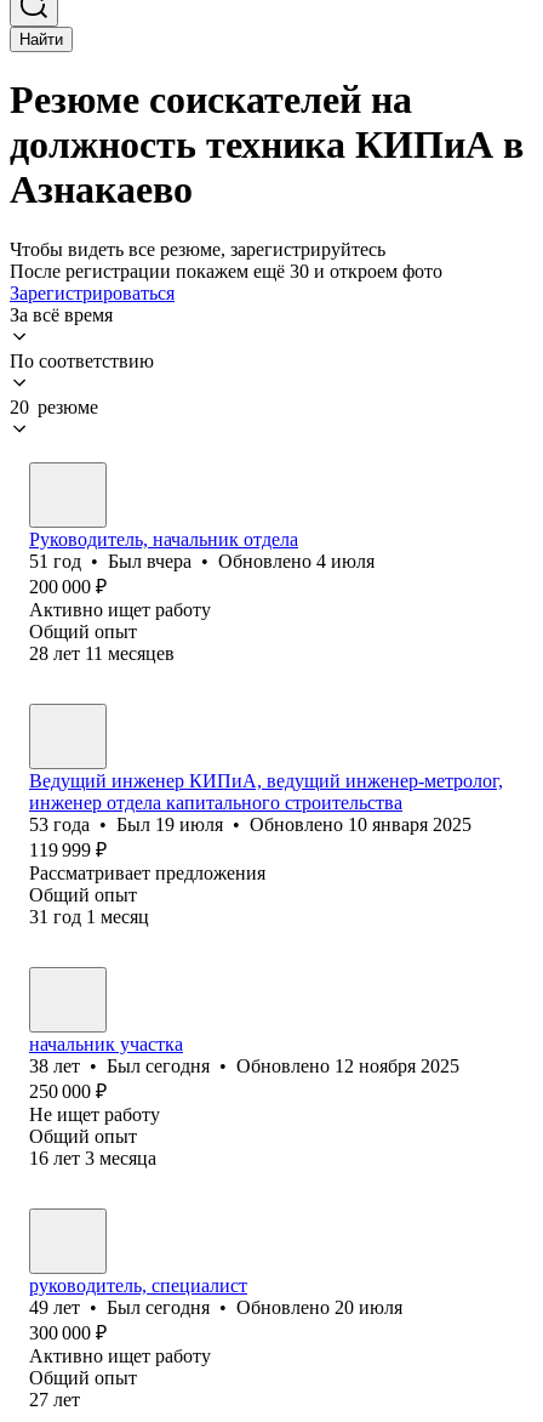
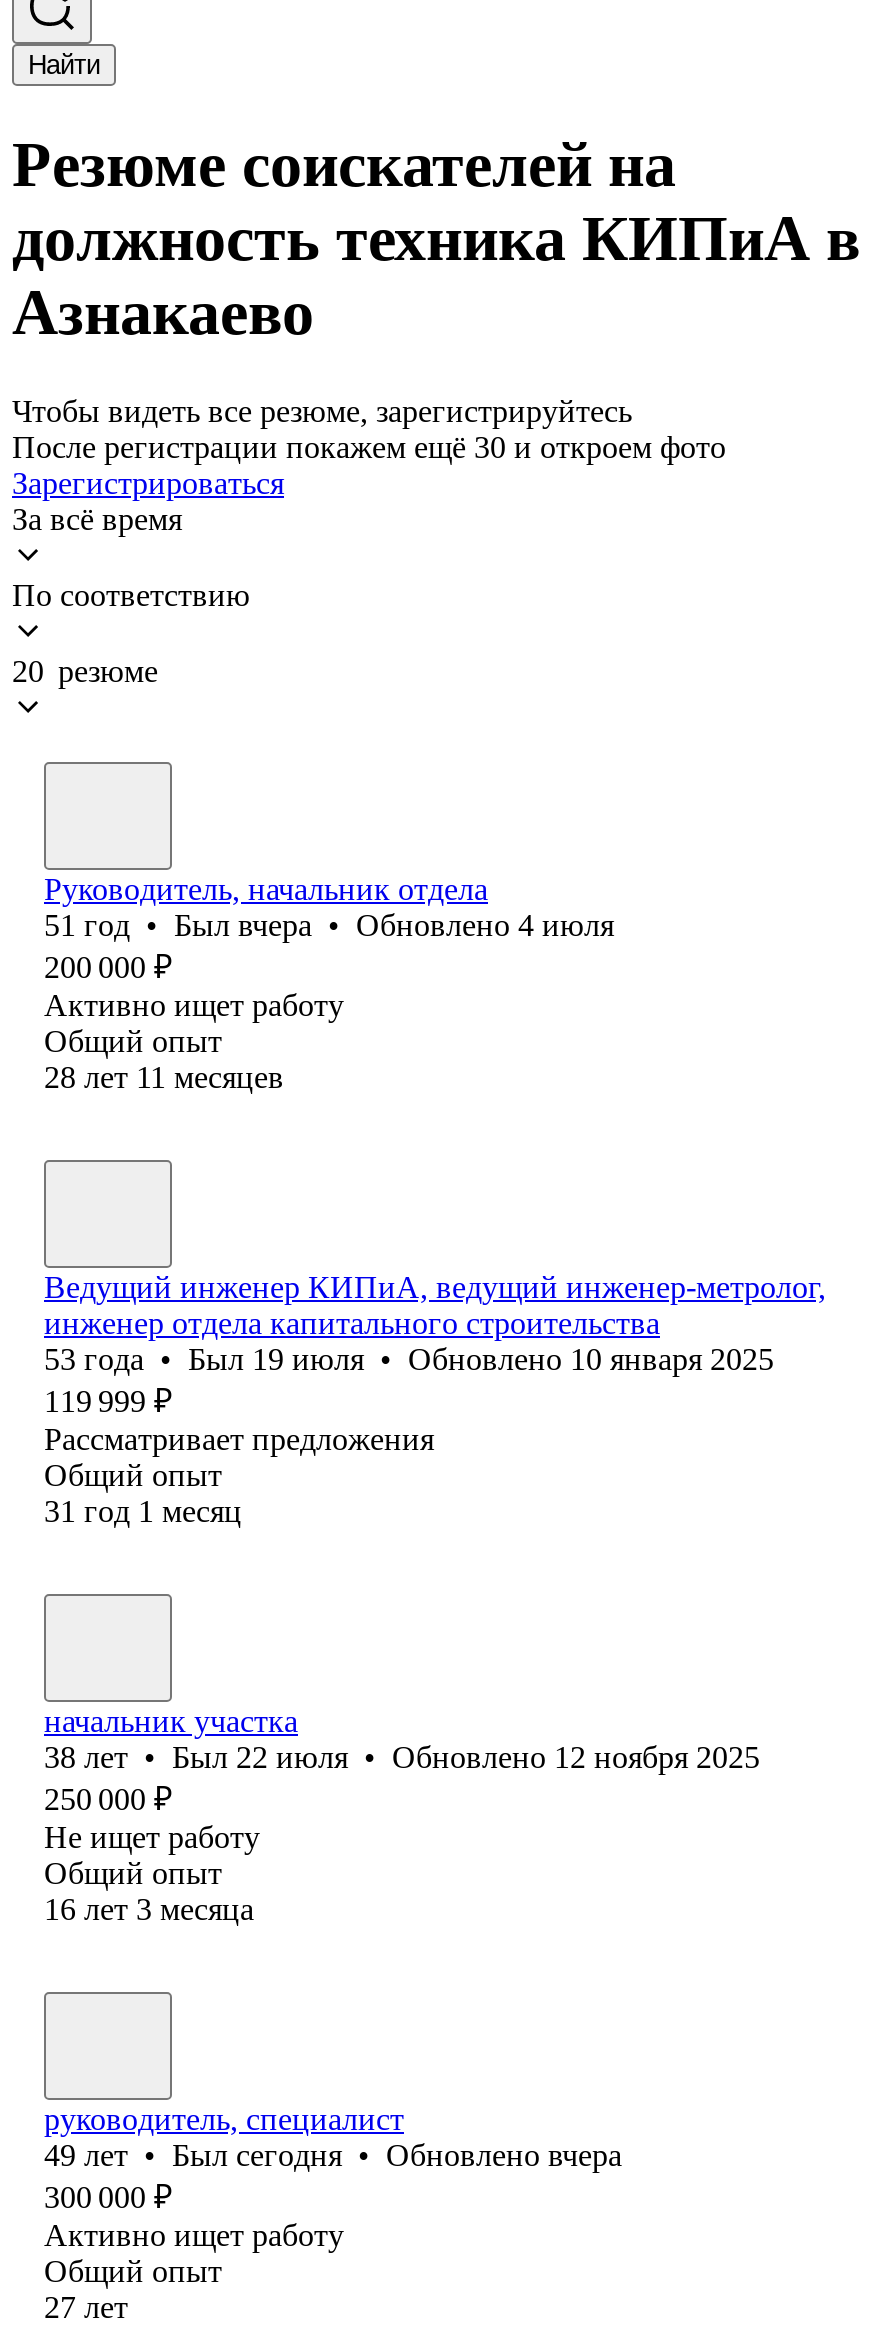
- 38 лет • Был сегодня • Обновлено 12 ноября 2025
+ 38 лет • Был 22 июля • Обновлено 12 ноября 2025

- 49 лет • Был сегодня • Обновлено 20 июля
+ 49 лет • Был сегодня • Обновлено вчера
